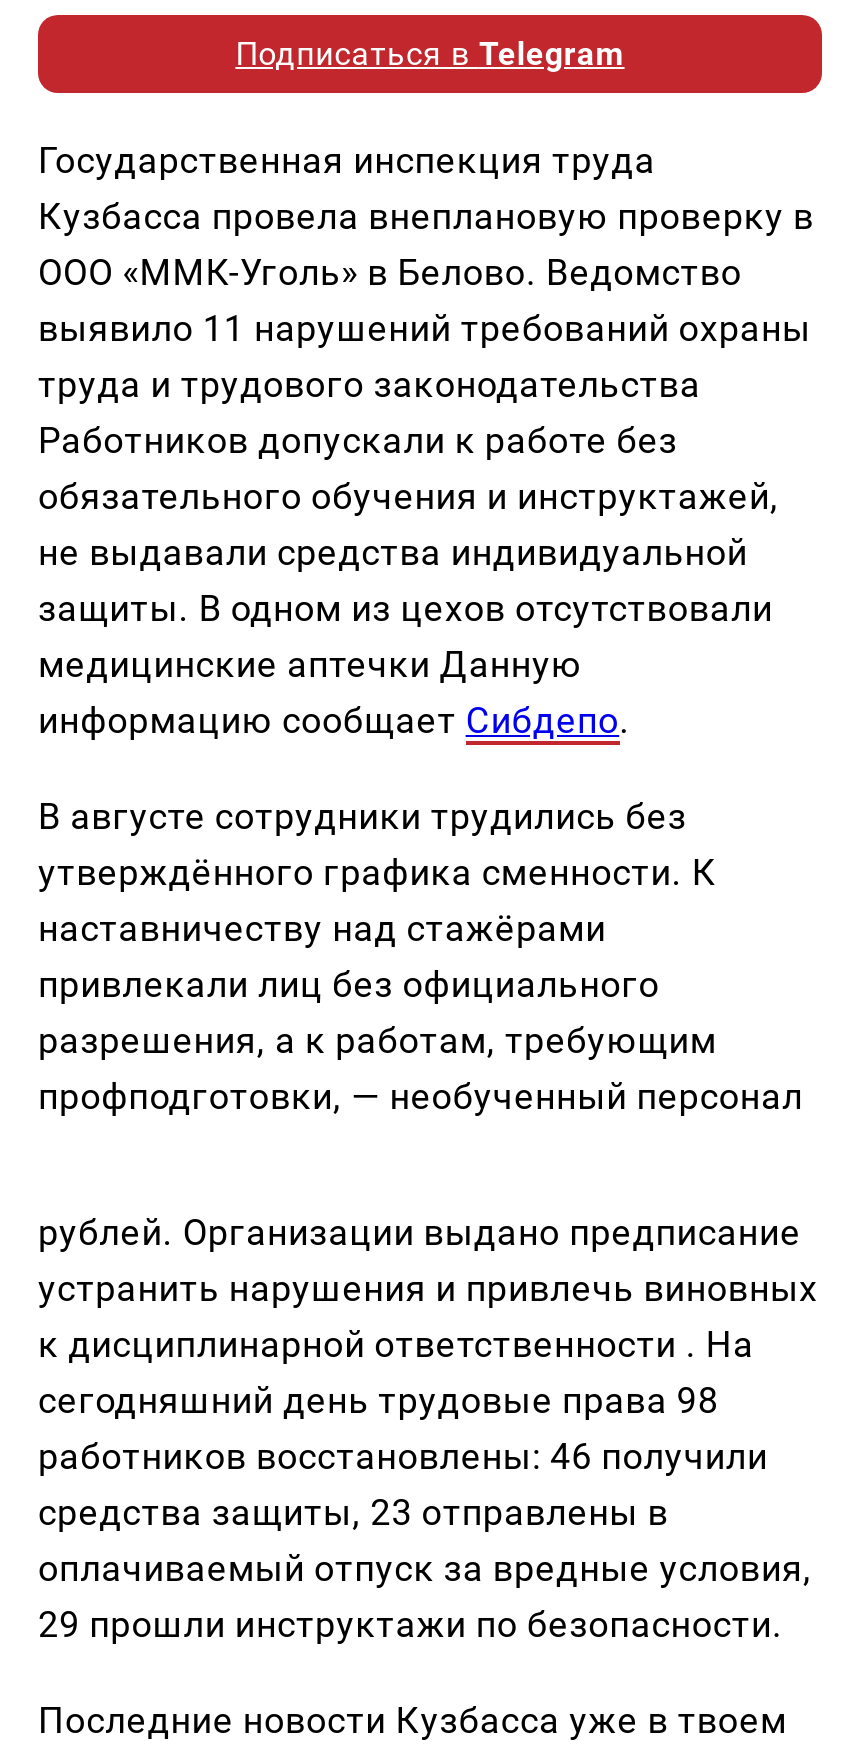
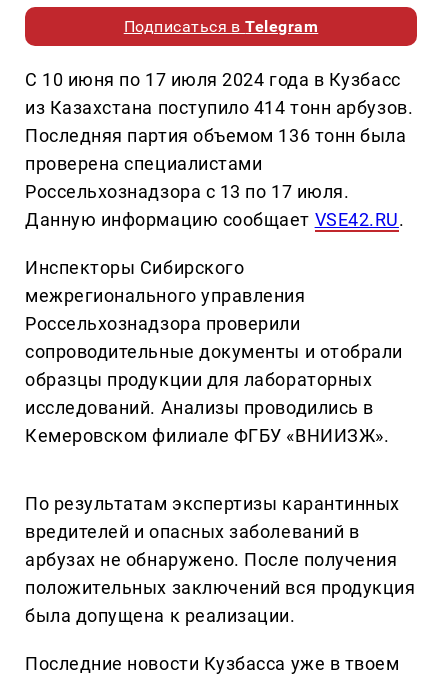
- Государственная инспекция труда
- Кузбасса провела внеплановую проверку в
- ООО «ММК-Уголь» в Белово. Ведомство
- выявило 11 нарушений требований охраны
- труда и трудового законодательства
- Работников допускали к работе без
- обязательного обучения и инструктажей,
- не выдавали средства индивидуальной
- защиты. В одном из цехов отсутствовали
- медицинские аптечки Данную
- информацию сообщает Сибдепо.
+ С 10 июня по 17 июля 2024 года в Кузбасс
+ из Казахстана поступило 414 тонн арбузов.
+ Последняя партия объемом 136 тонн была
+ проверена специалистами
+ Россельхознадзора с 13 по 17 июля.
+ Данную информацию сообщает VSE42.RU.

- В августе сотрудники трудились без
- утверждённого графика сменности. К
- наставничеству над стажёрами
- привлекали лиц без официального
- разрешения, а к работам, требующим
- профподготовки, — необученный персонал
+ Инспекторы Сибирского
+ межрегионального управления
+ Россельхознадзора проверили
+ сопроводительные документы и отобрали
+ образцы продукции для лабораторных
+ исследований. Анализы проводились в
+ Кемеровском филиале ФГБУ «ВНИИЗЖ».

- рублей. Организации выдано предписание
- устранить нарушения и привлечь виновных
- к дисциплинарной ответственности . На
- сегодняшний день трудовые права 98
- работников восстановлены: 46 получили
- средства защиты, 23 отправлены в
- оплачиваемый отпуск за вредные условия,
- 29 прошли инструктажи по безопасности.
+ По результатам экспертизы карантинных
+ вредителей и опасных заболеваний в
+ арбузах не обнаружено. После получения
+ положительных заключений вся продукция
+ была допущена к реализации.
